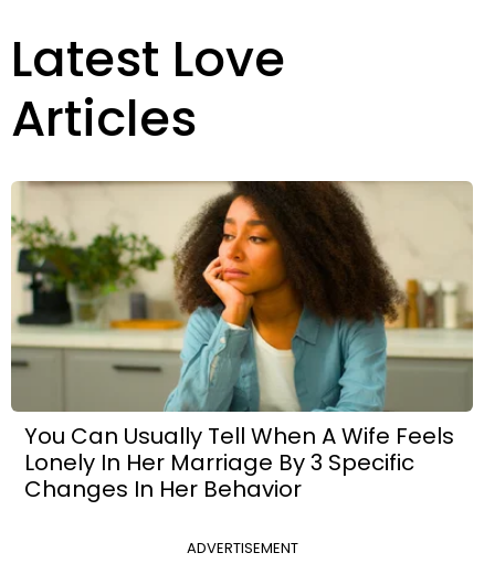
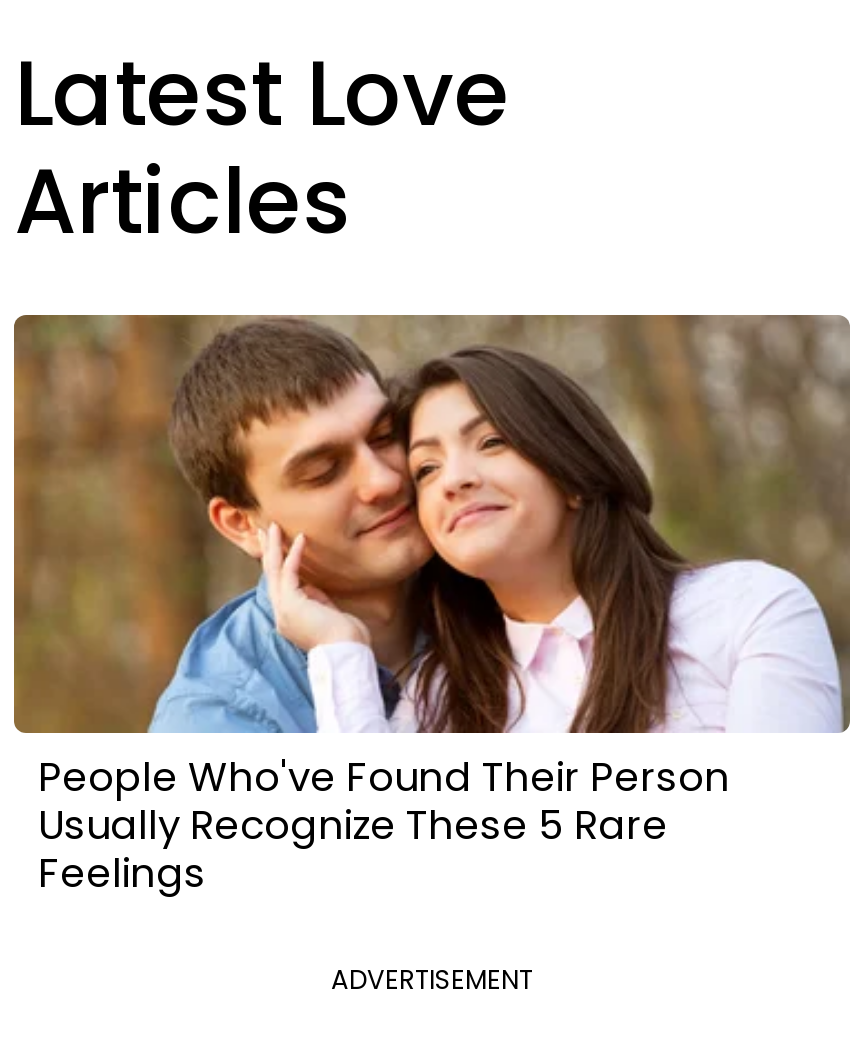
- [image]
- You Can Usually Tell When A Wife Feels
- Lonely In Her Marriage By 3 Specific
- Changes In Her Behavior
+ [image]
+ People Who've Found Their Person
+ Usually Recognize These 5 Rare
+ Feelings
